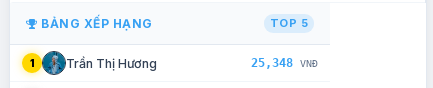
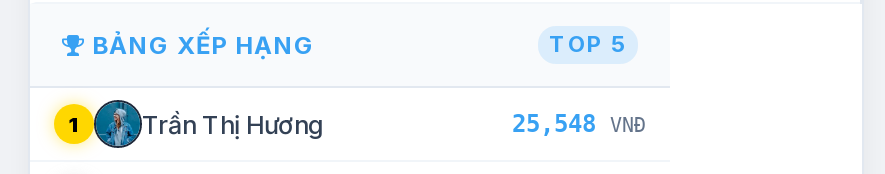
- 25,348 VNĐ
+ 25,548 VNĐ
